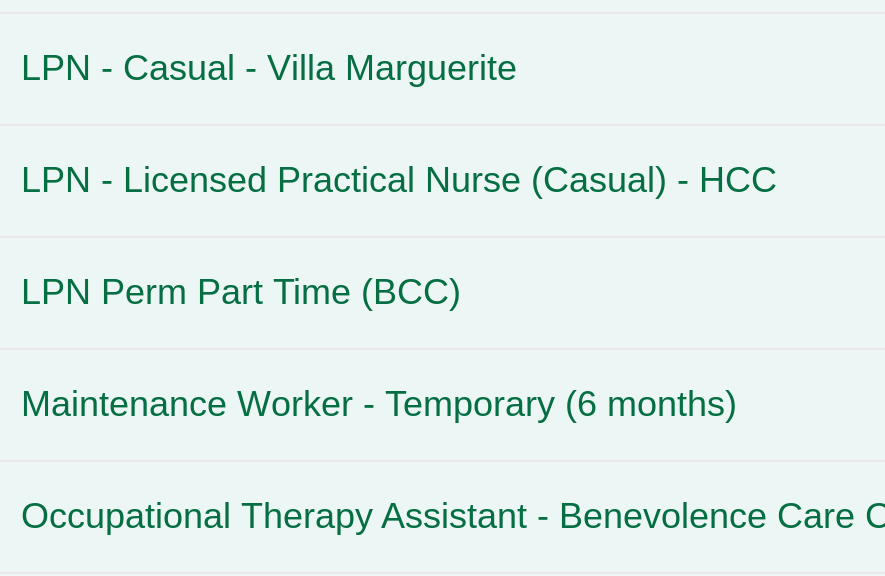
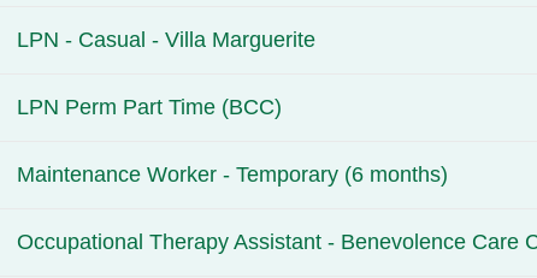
- LPN - Licensed Practical Nurse (Casual) - HCC
